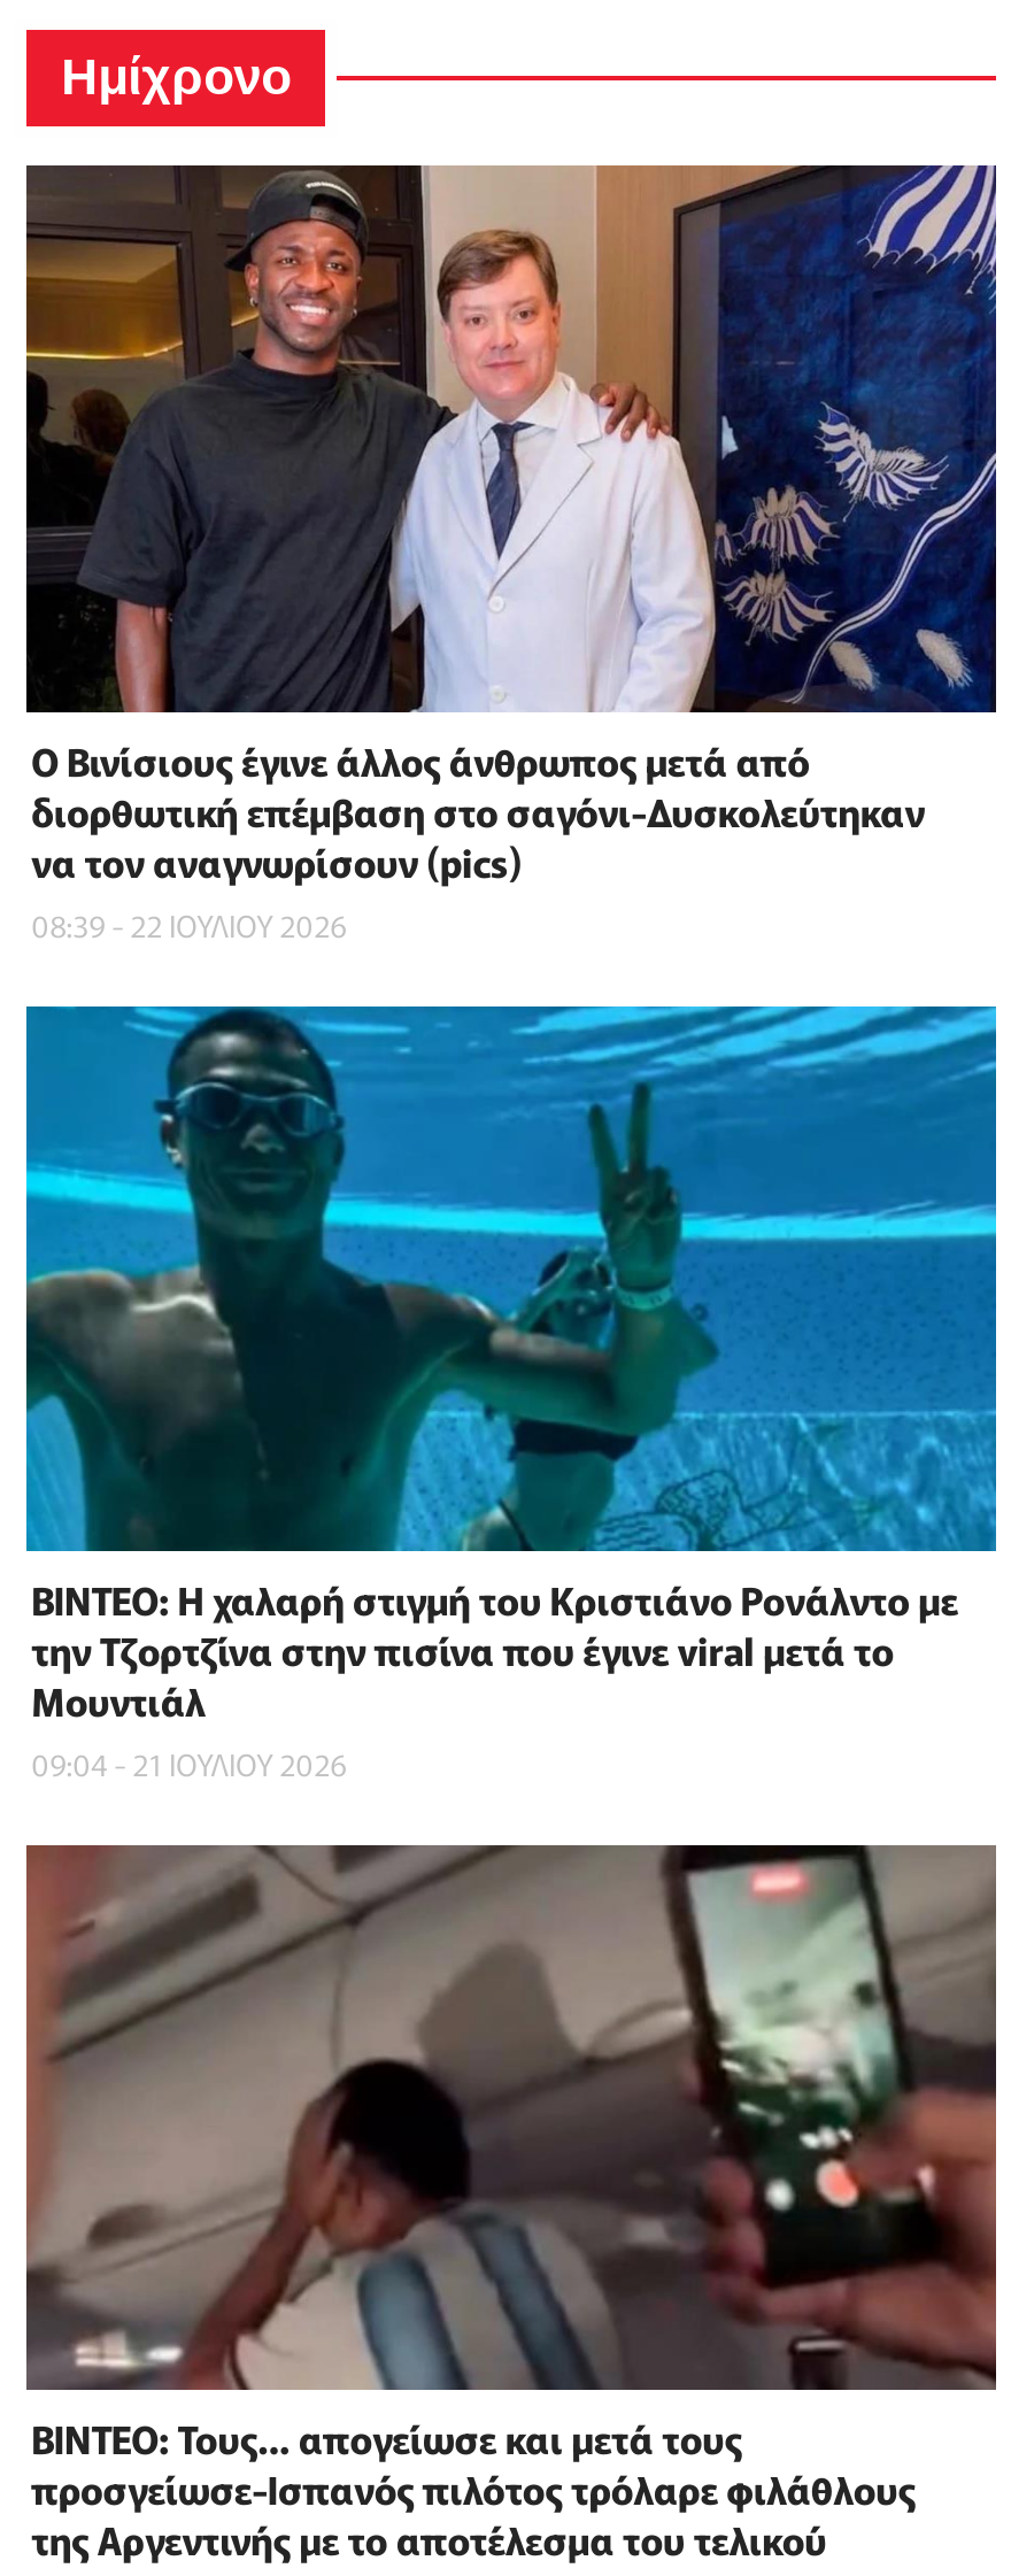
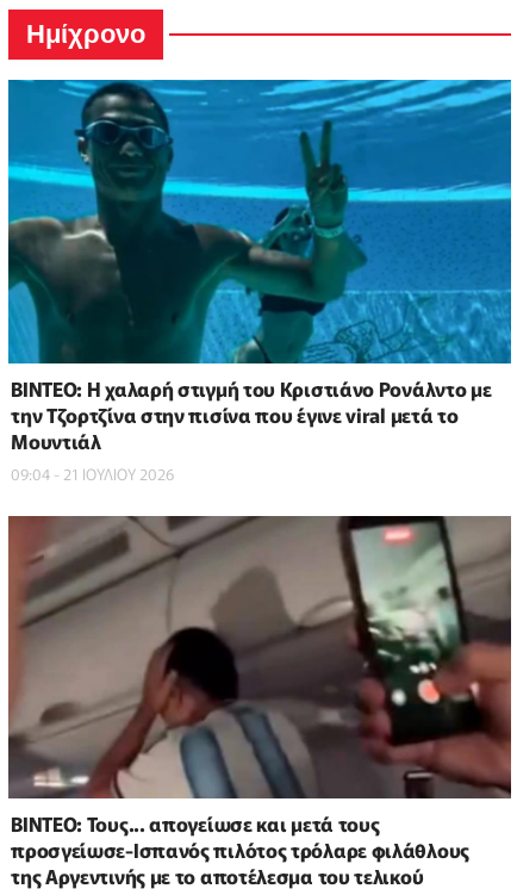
- [image]
- Ο Βινίσιους έγινε άλλος άνθρωπος μετά από
- διορθωτική επέμβαση στο σαγόνι-Δυσκολεύτηκαν
- να τον αναγνωρίσουν (pics)
- 08:39 - 22 ΙΟΥΛΙΟΥ 2026
